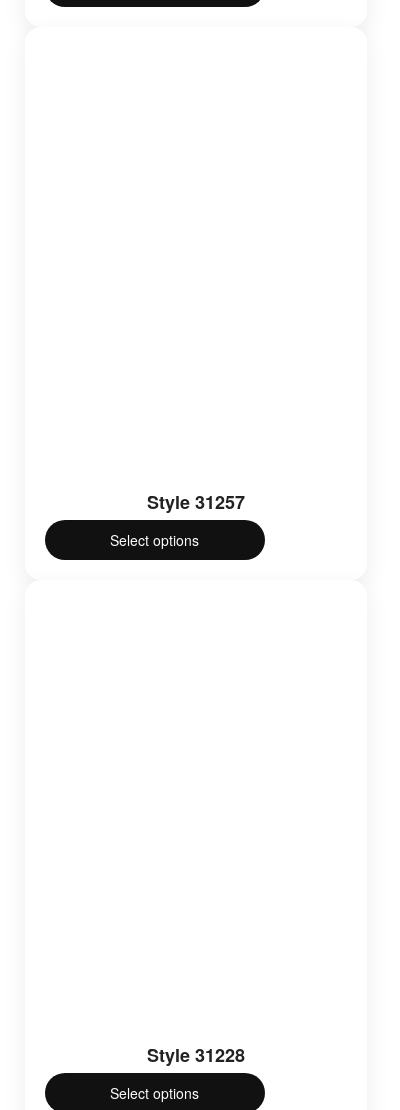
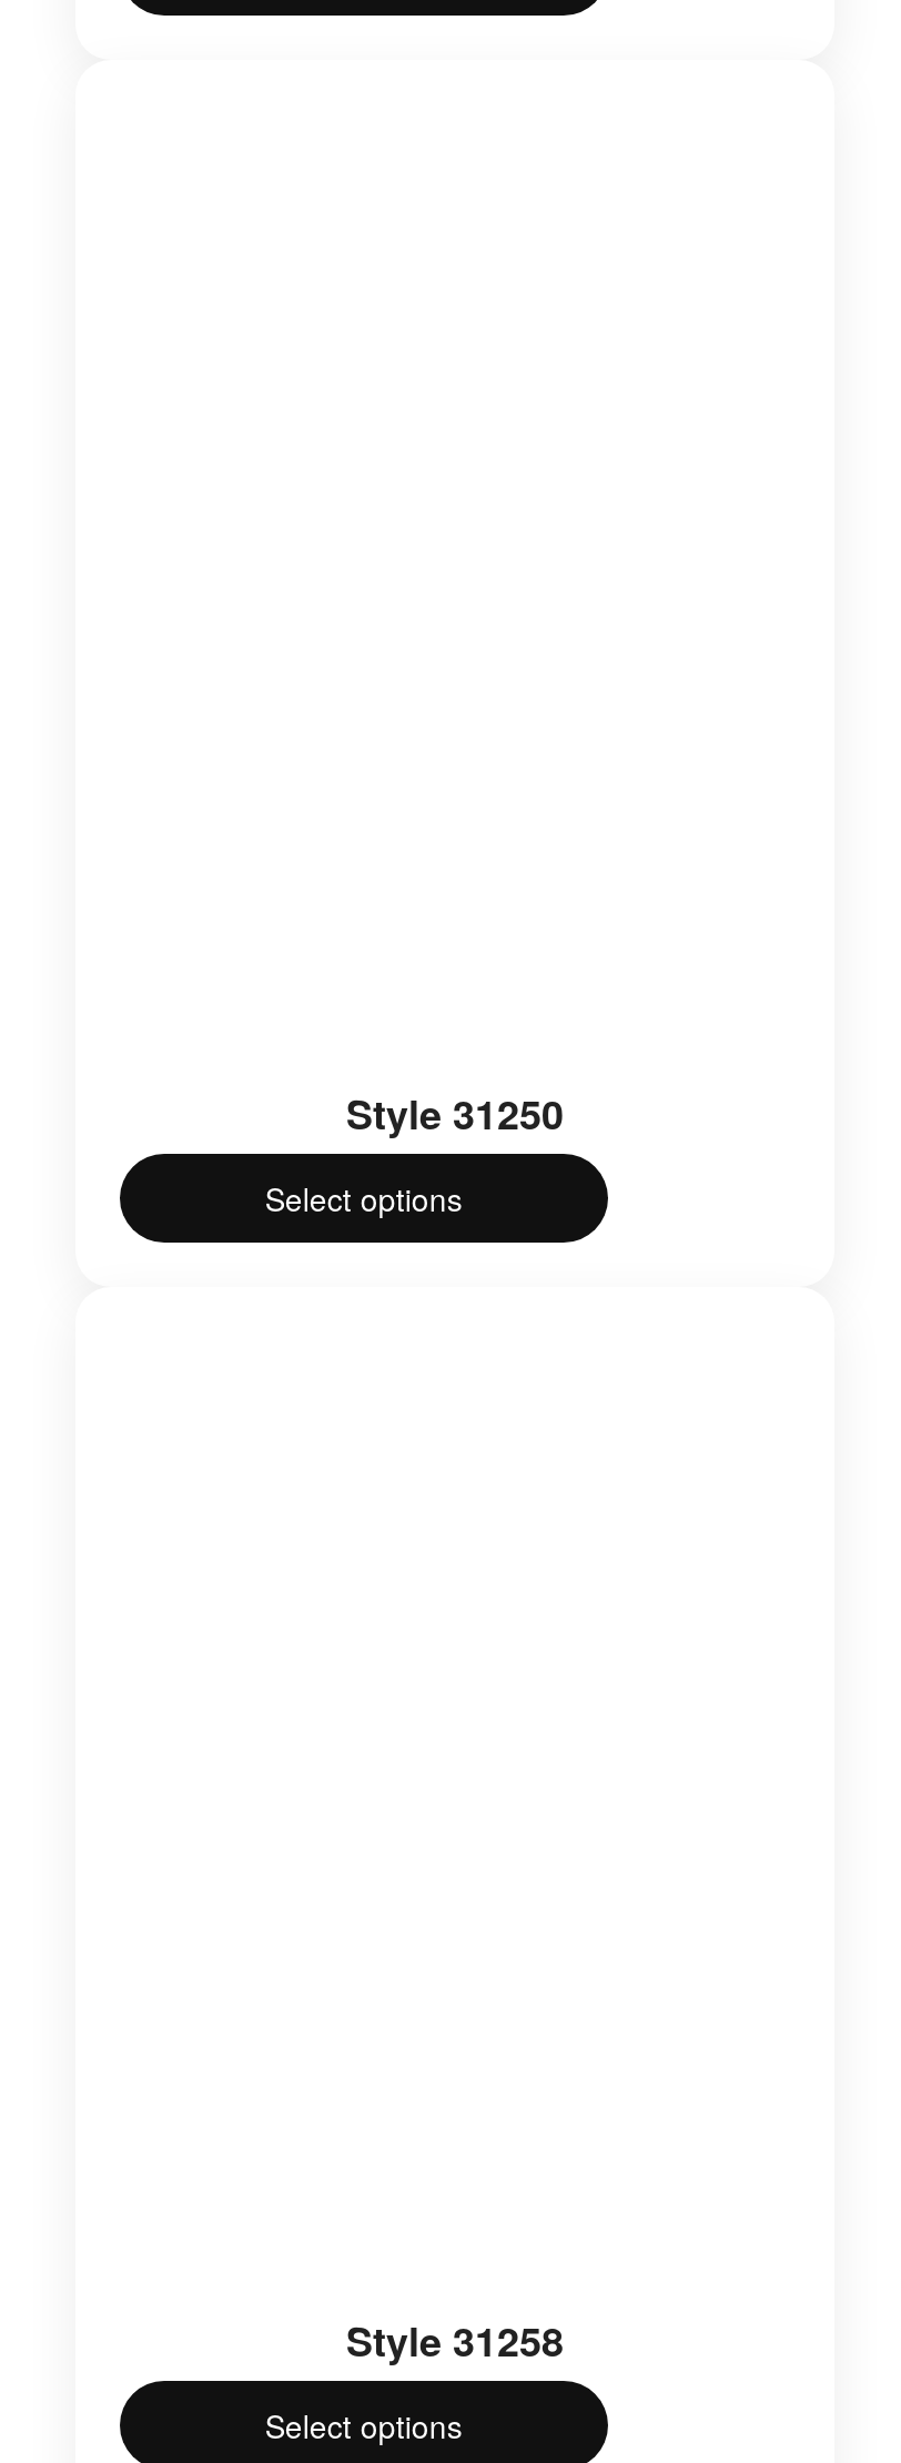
- Style 31257
+ Style 31250

- Style 31228
+ Style 31258
